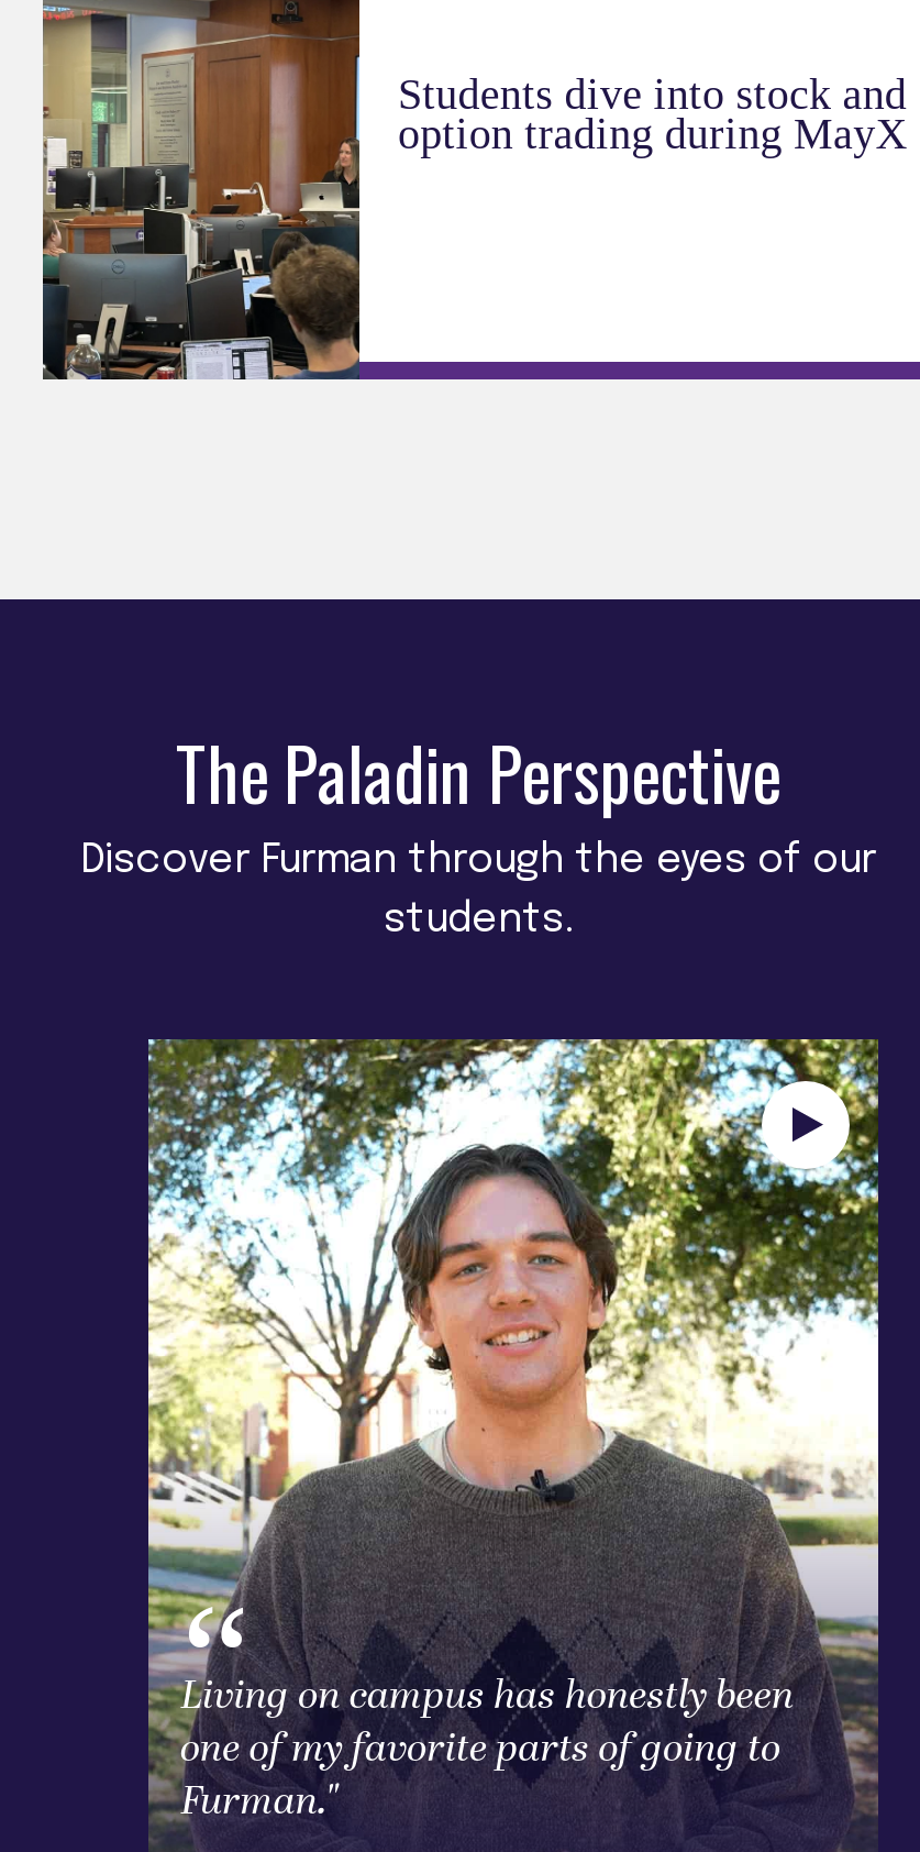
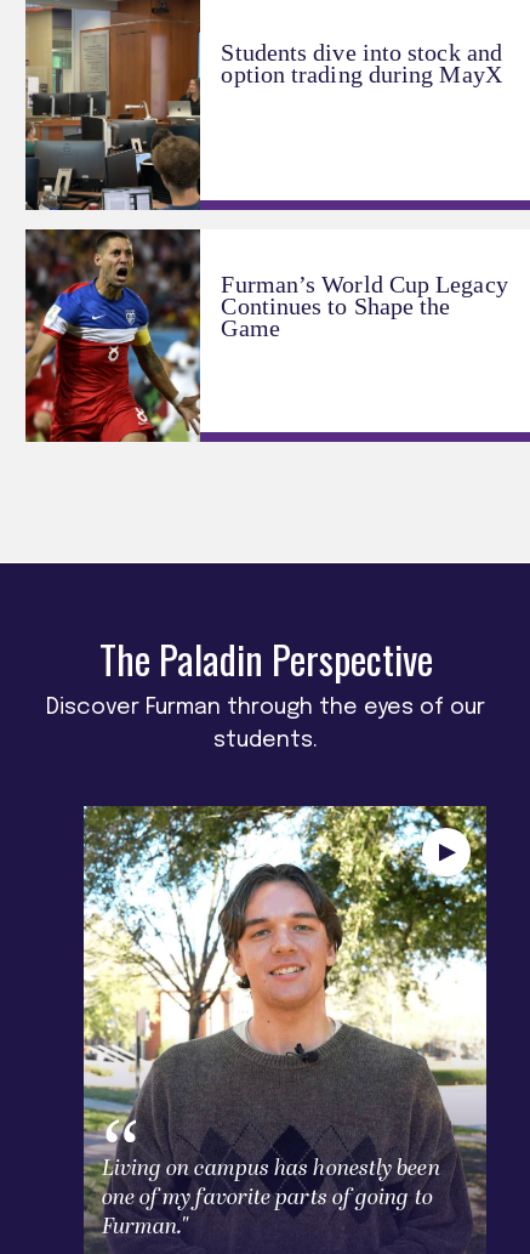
+ [image]
+ Furman’s World Cup Legacy
+ Continues to Shape the
+ Game
